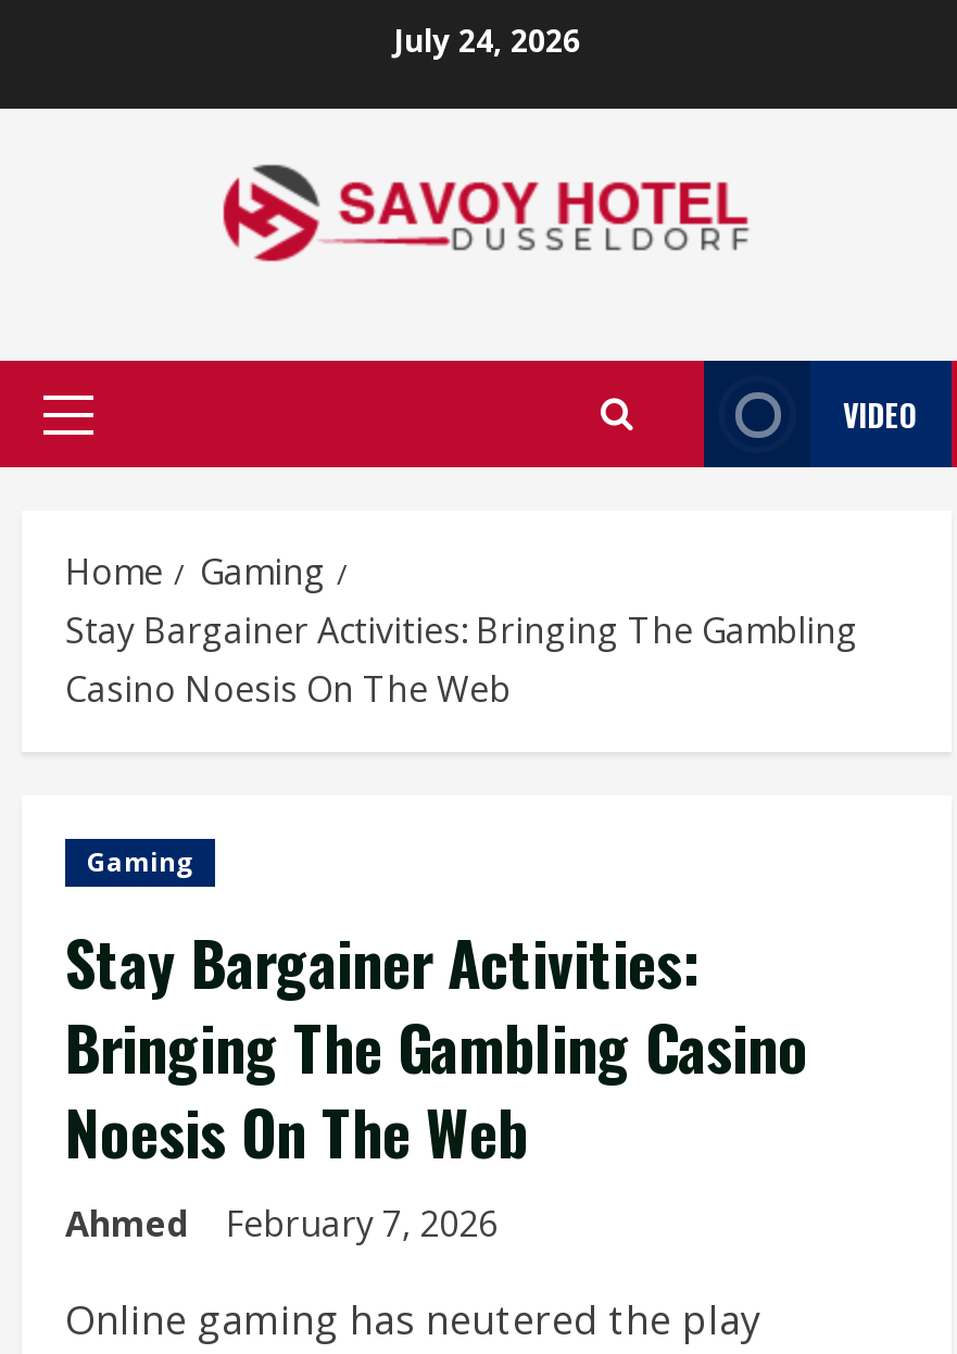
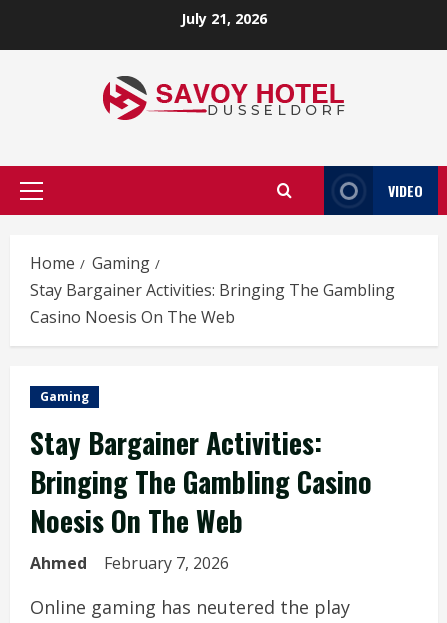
- July 24, 2026
+ July 21, 2026
